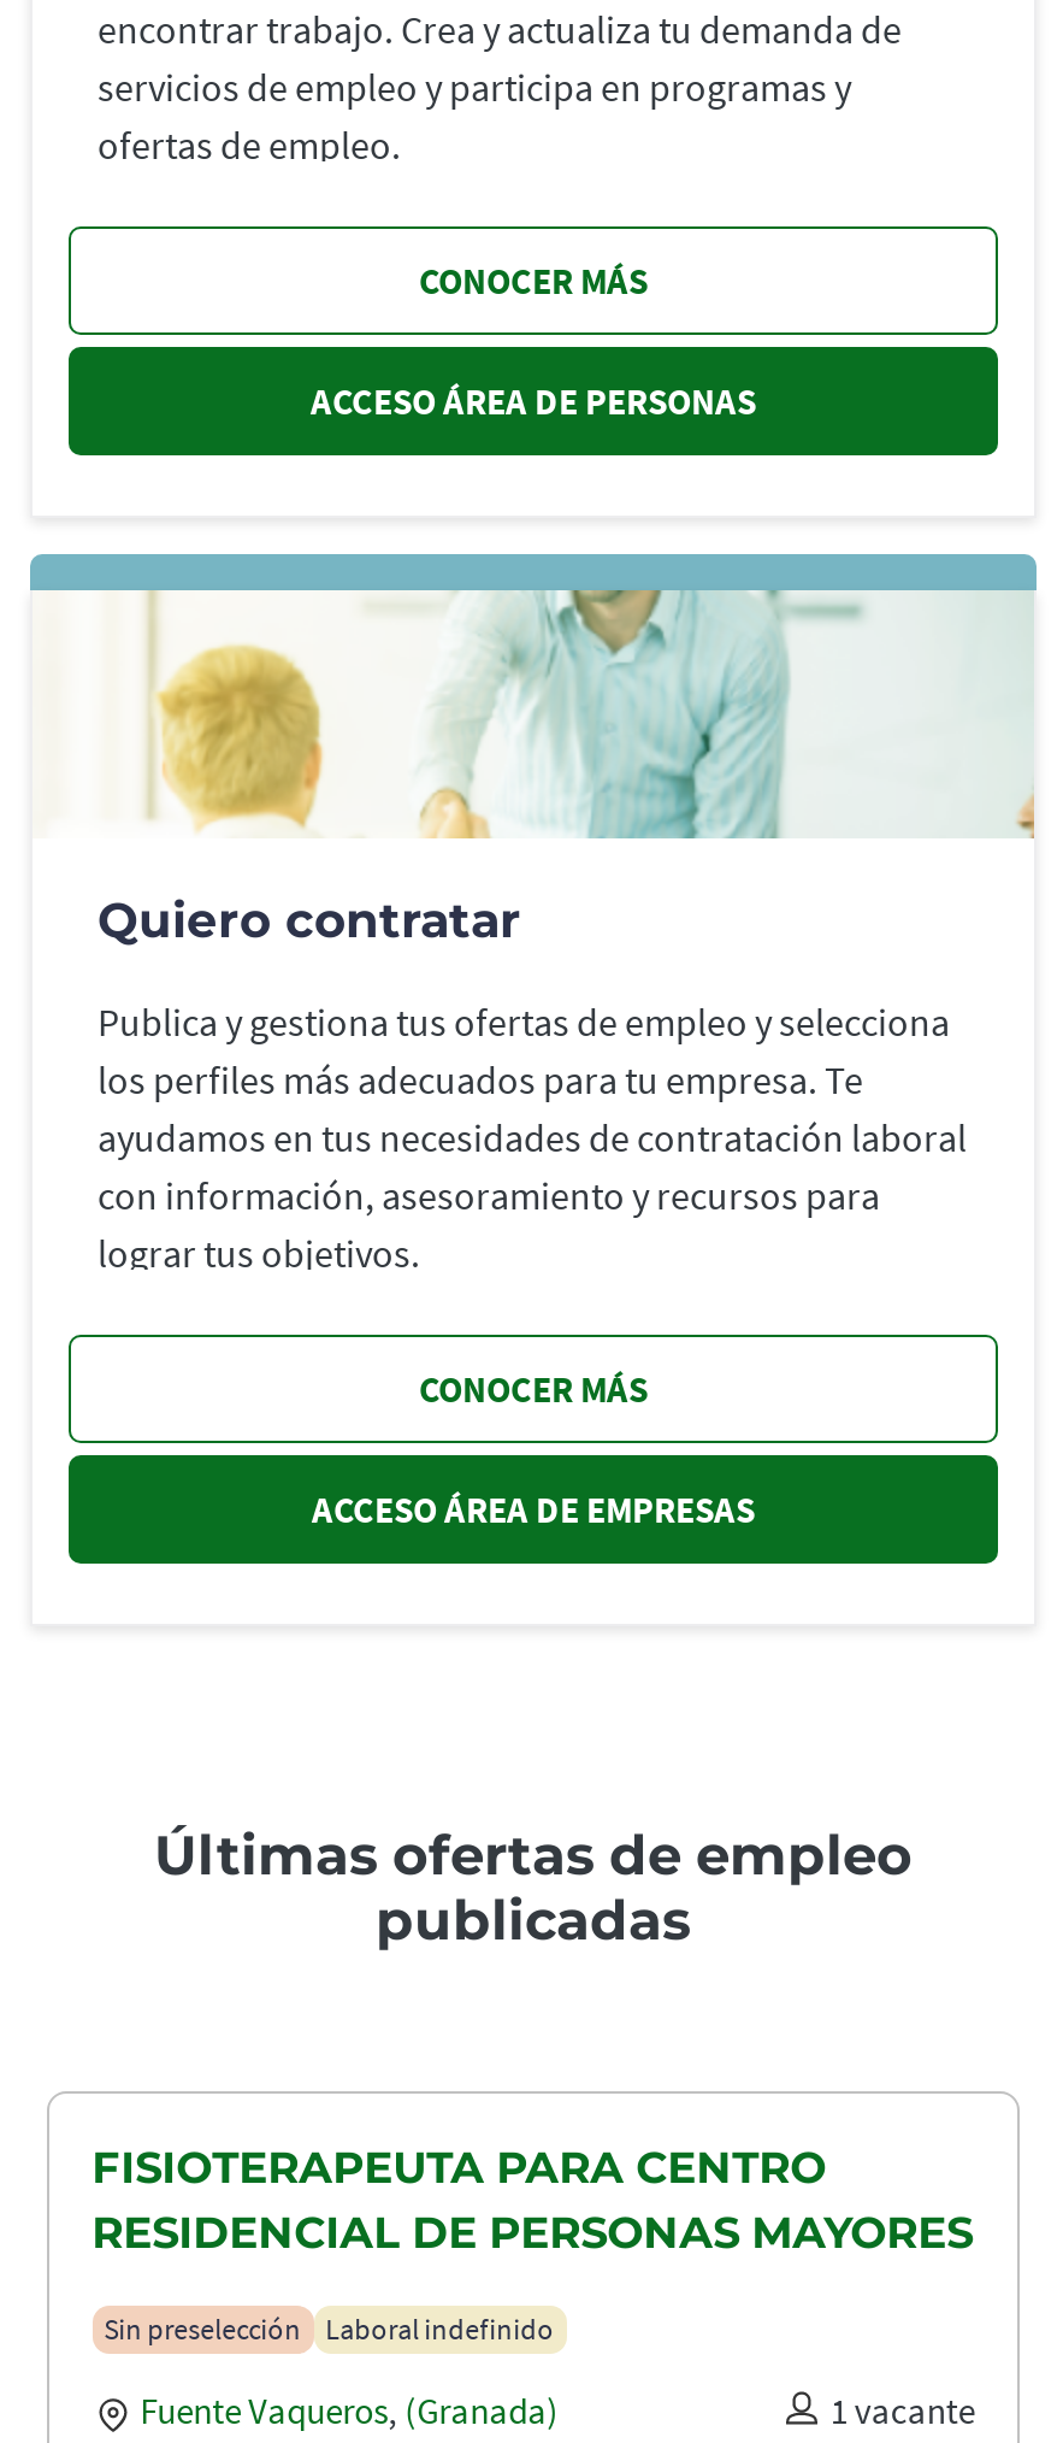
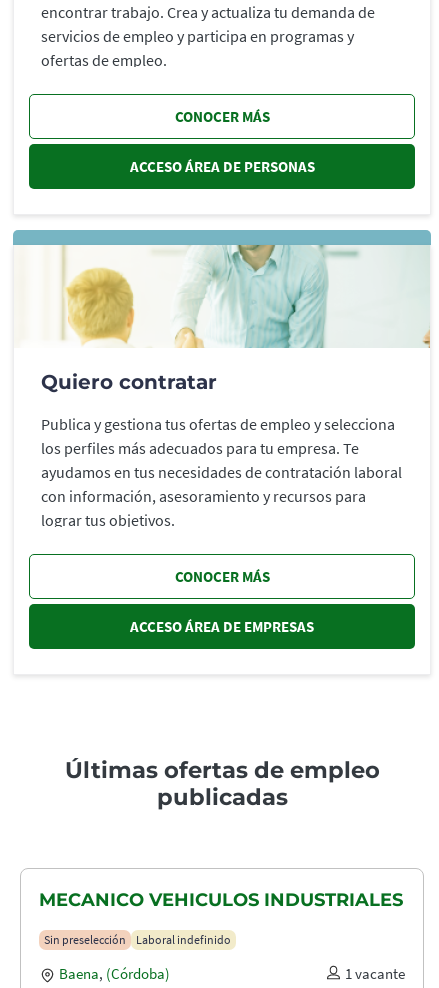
- FISIOTERAPEUTA PARA CENTRO
- RESIDENCIAL DE PERSONAS MAYORES
+ MECANICO VEHICULOS INDUSTRIALES

- Fuente Vaqueros, (Granada)
+ Baena, (Córdoba)
